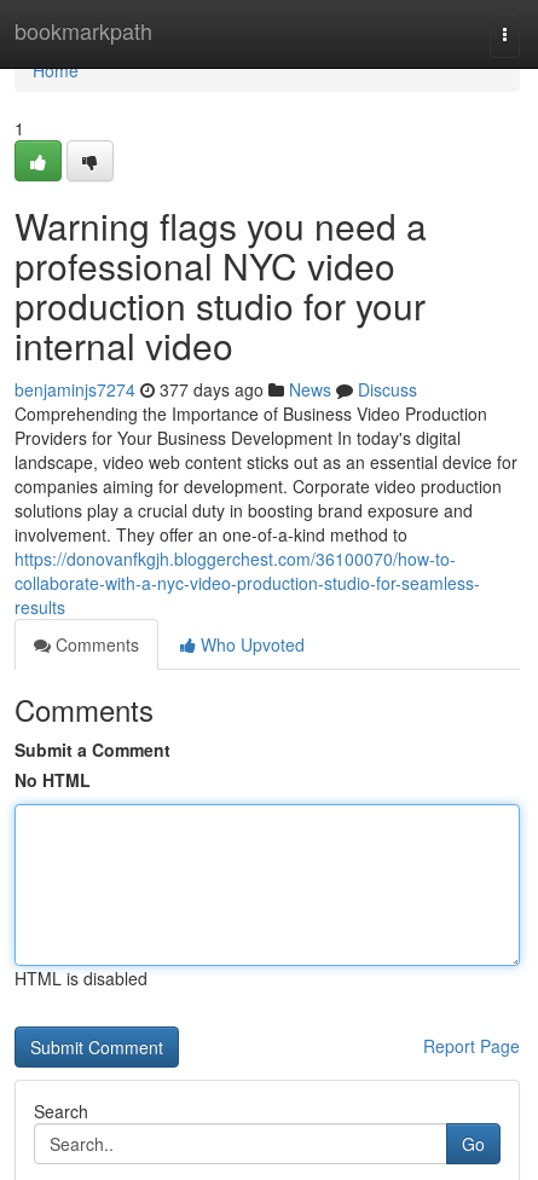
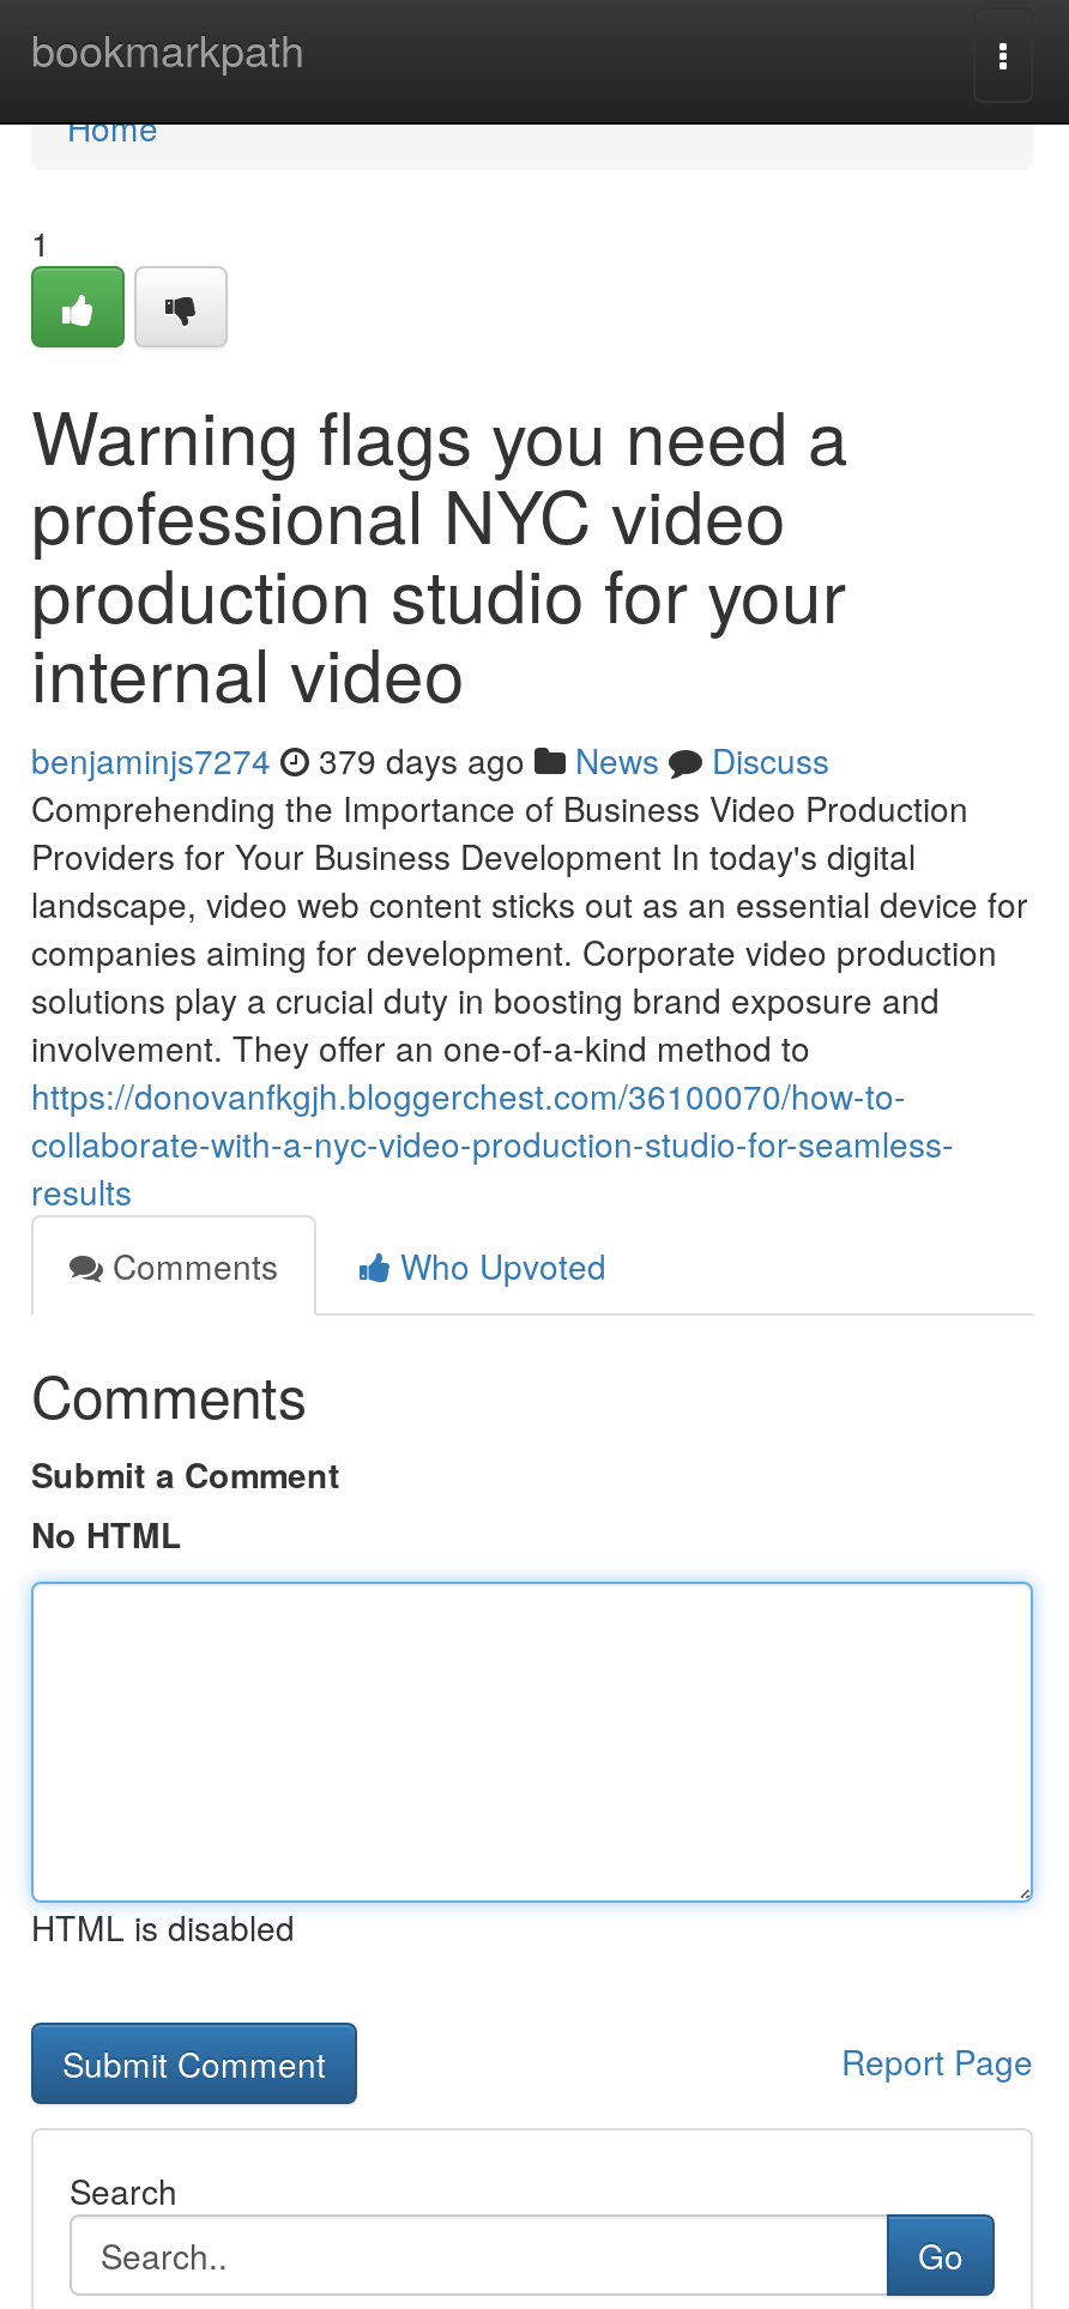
- benjaminjs7274 377 days ago News Discuss
+ benjaminjs7274 379 days ago News Discuss
